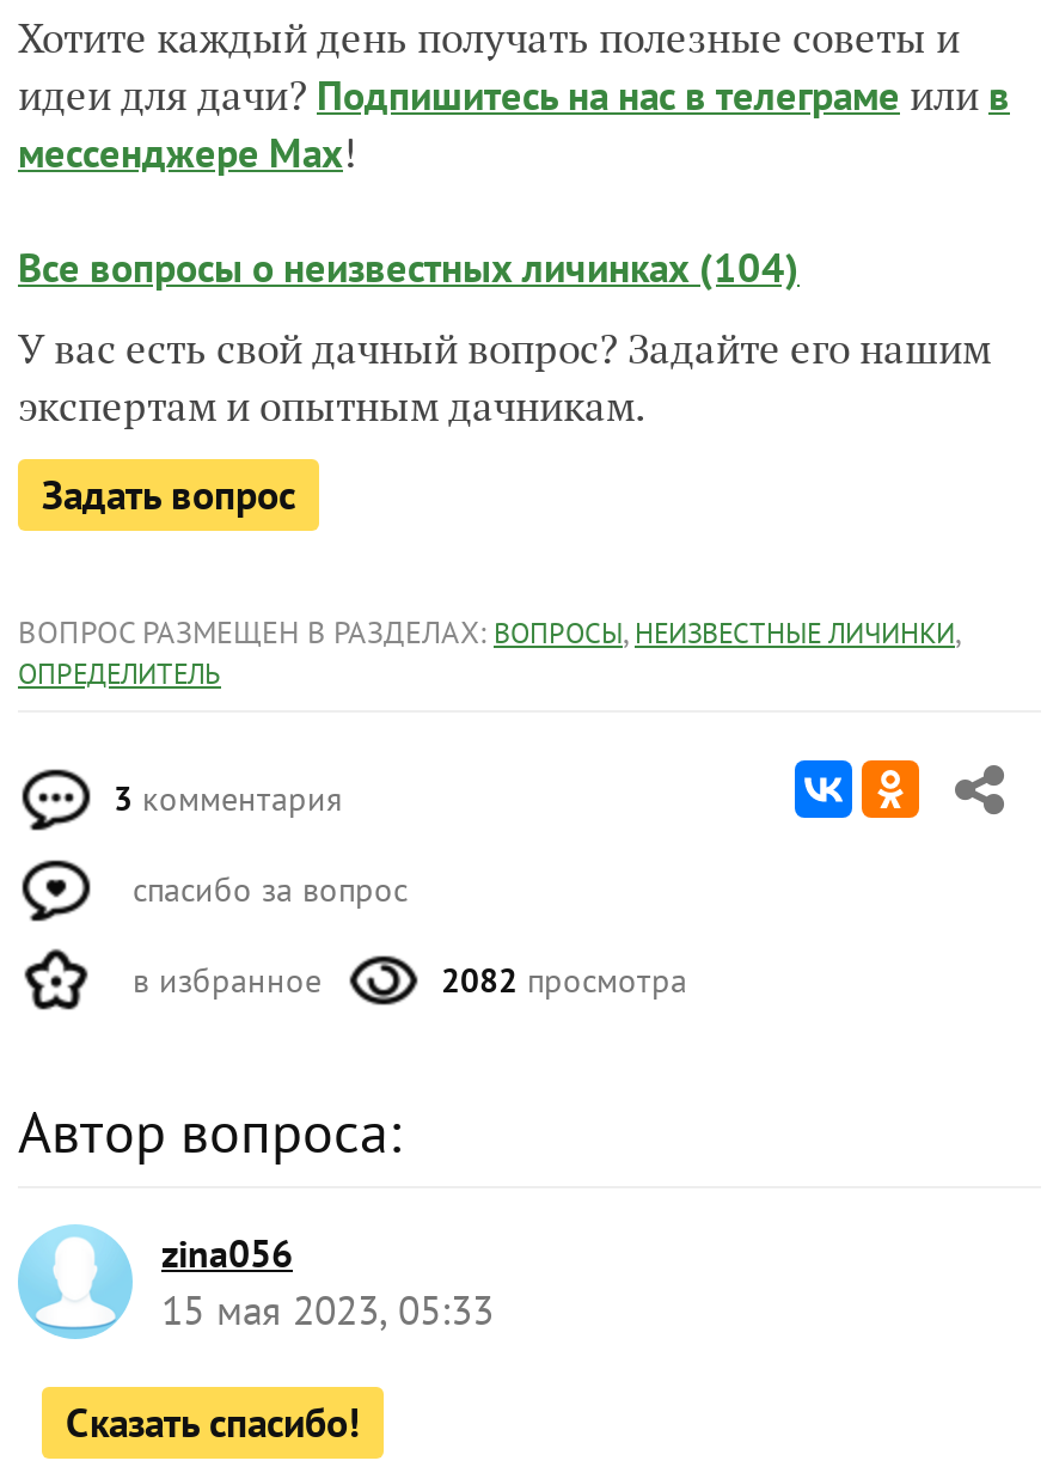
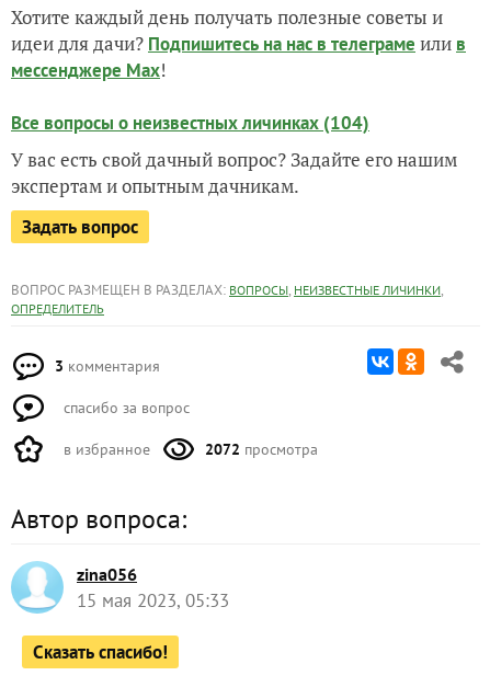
- 2082 просмотра
+ 2072 просмотра
